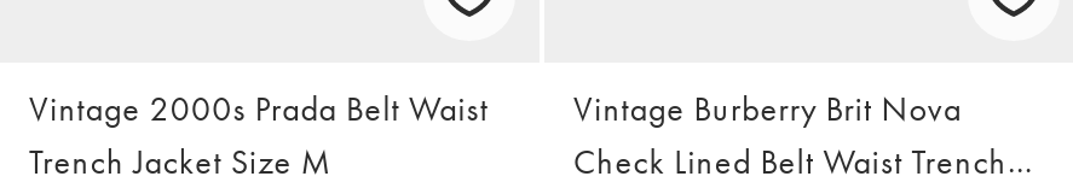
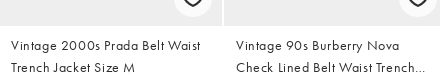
- Vintage Burberry Brit Nova
+ Vintage 90s Burberry Nova
